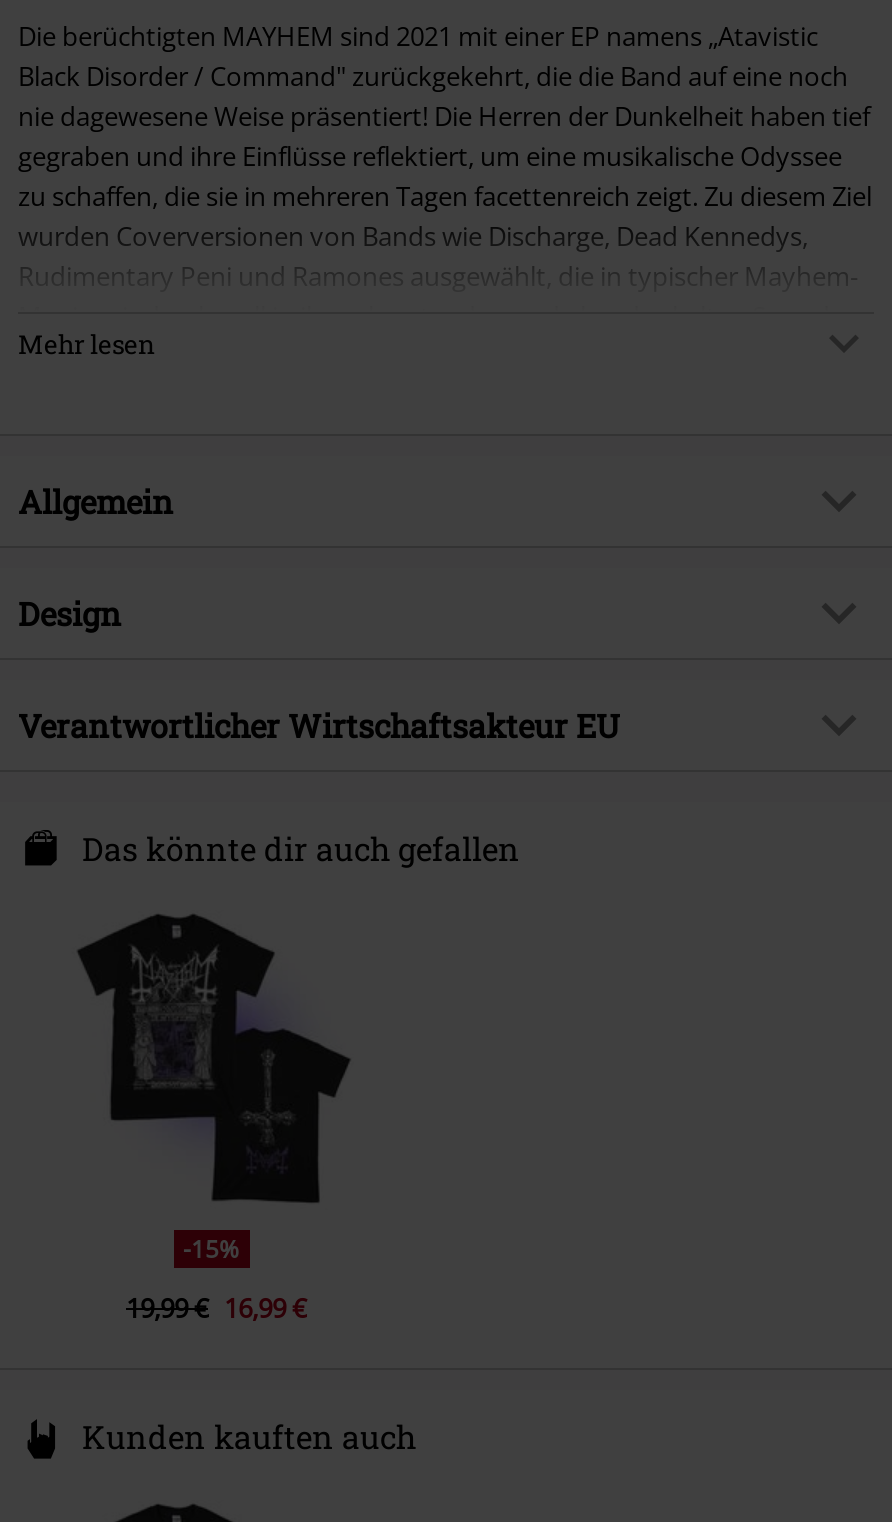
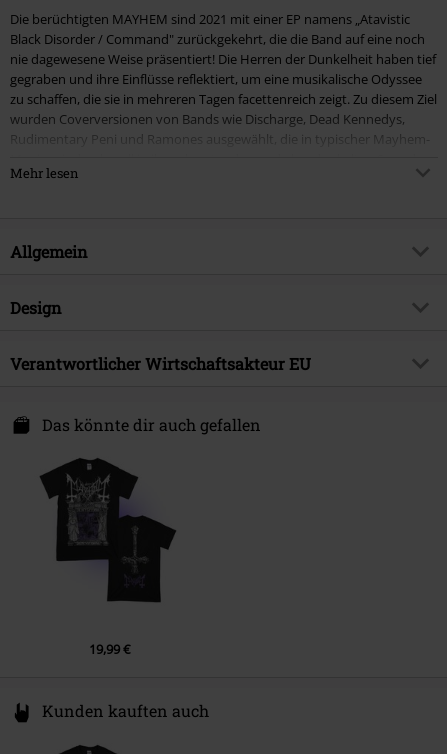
- -15%
- 19,99 € 16,99 €
+ 19,99 €
